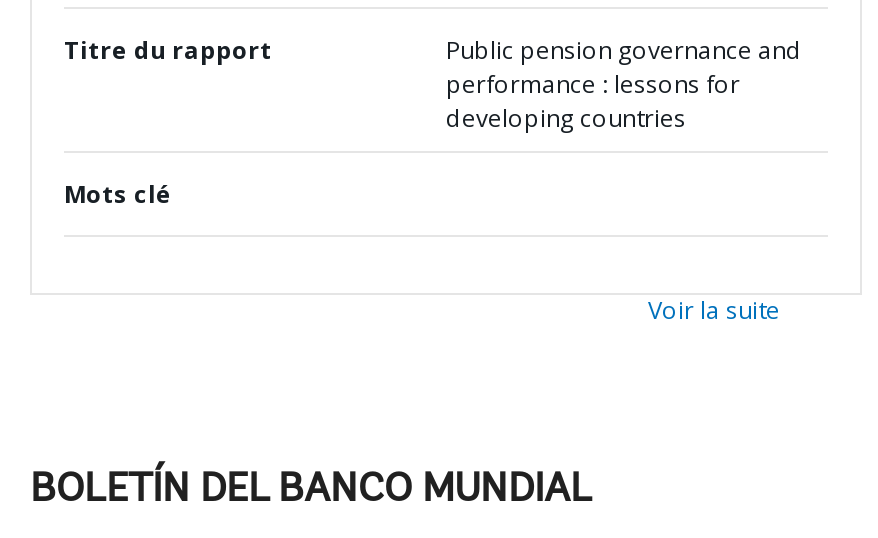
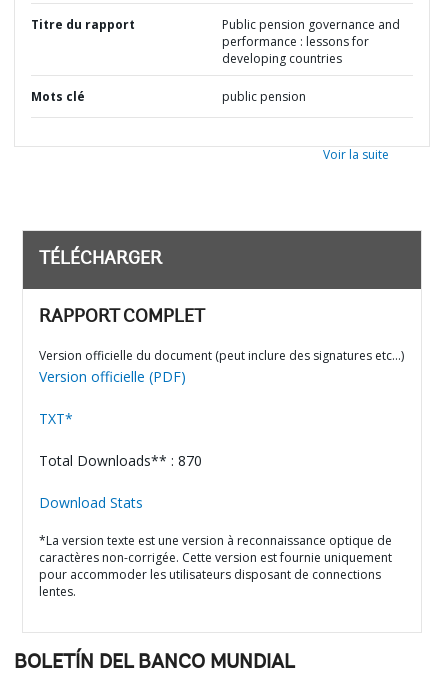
+ public pension

+ TÉLÉCHARGER
+ RAPPORT COMPLET
+ Version officielle du document (peut inclure des signatures etc…)
+ Version officielle (PDF)
+ TXT*
+ Total Downloads** : 870
+ Download Stats
+ *La version texte est une version à reconnaissance optique de
+ caractères non-corrigée. Cette version est fournie uniquement
+ pour accommoder les utilisateurs disposant de connections
+ lentes.
